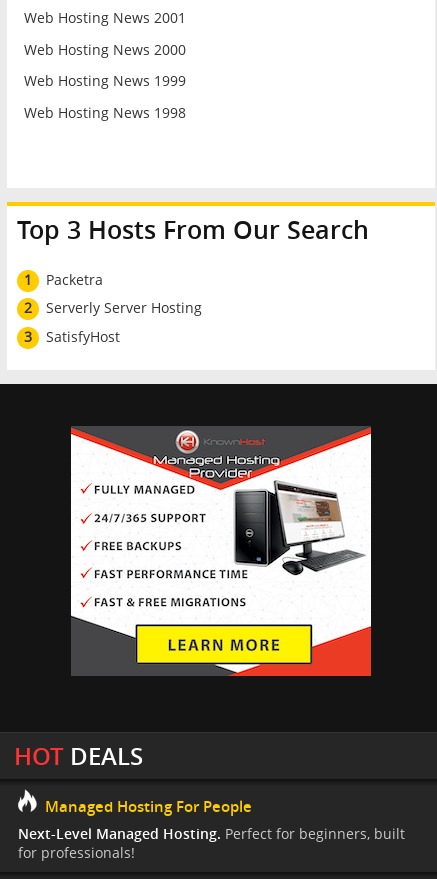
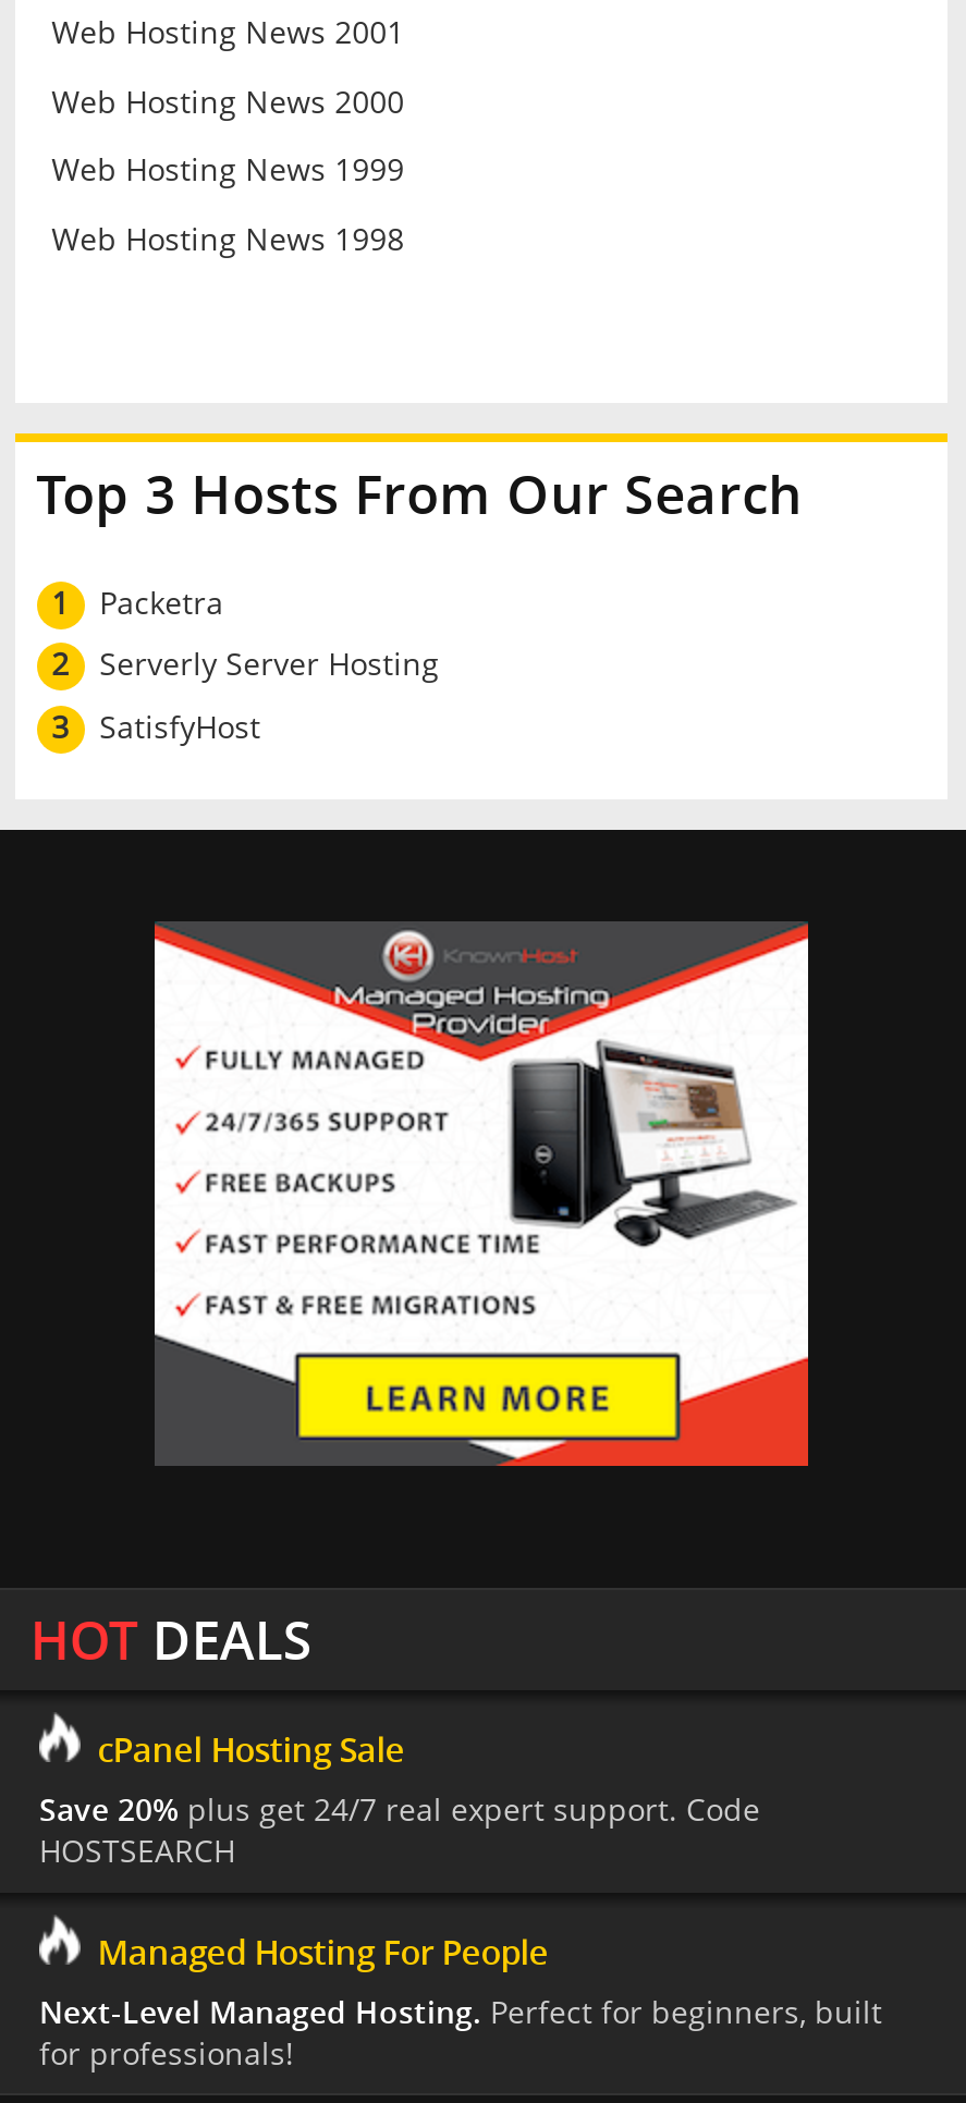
+ cPanel Hosting Sale
+ Save 20% plus get 24/7 real expert support. Code
+ HOSTSEARCH
